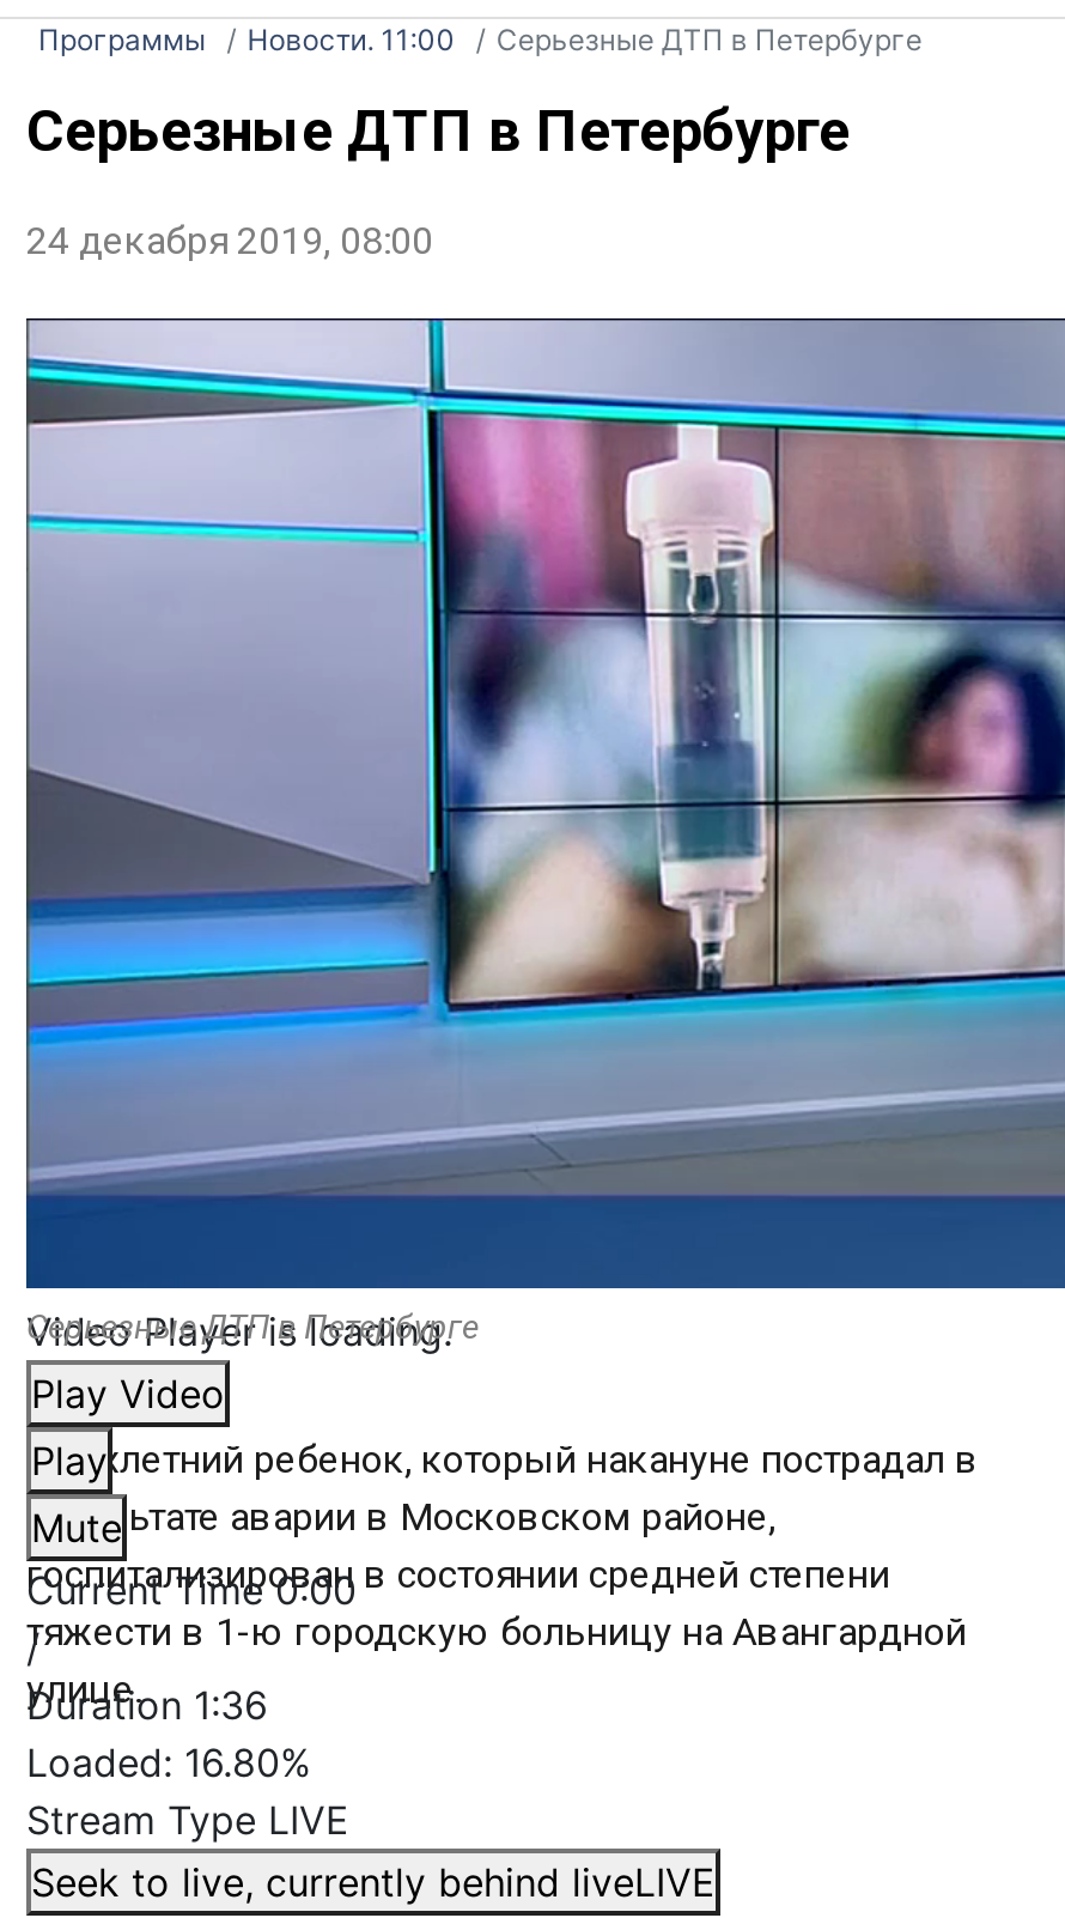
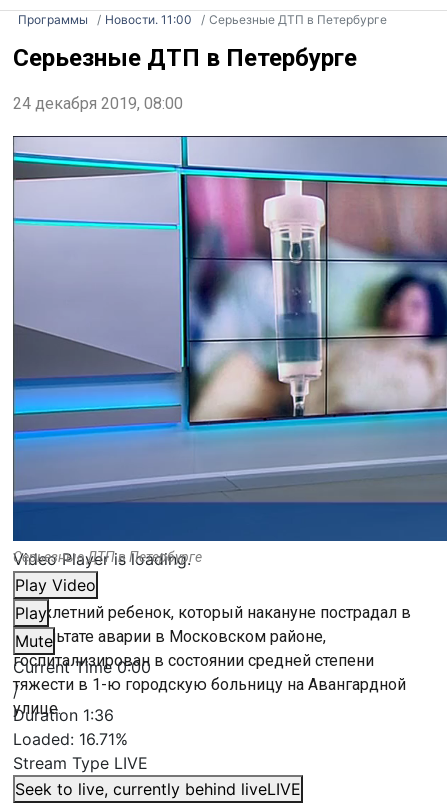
- Loaded: 16.80%
+ Loaded: 16.71%
